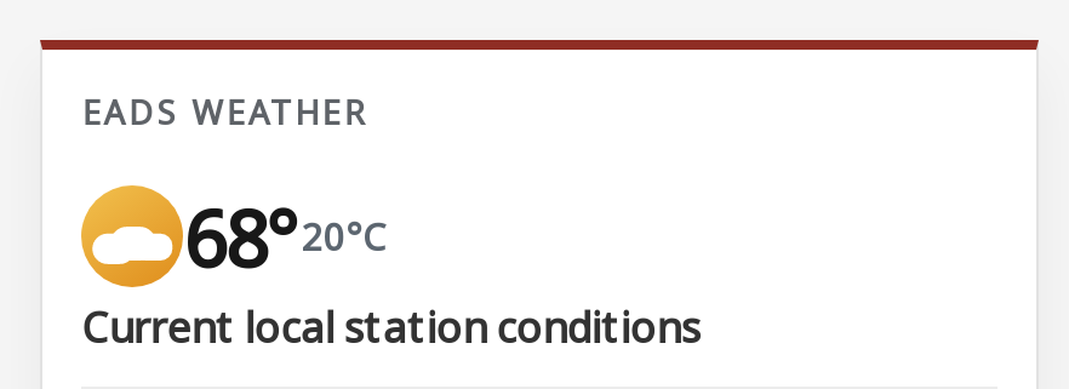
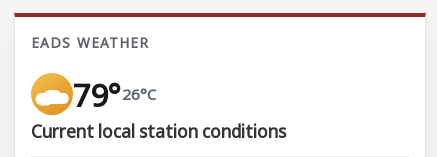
- 68° 20°C
+ 79° 26°C
